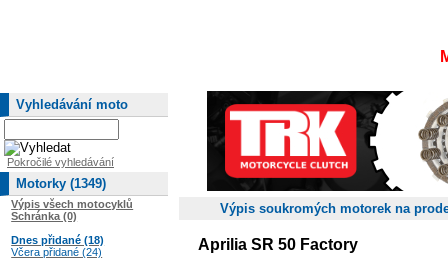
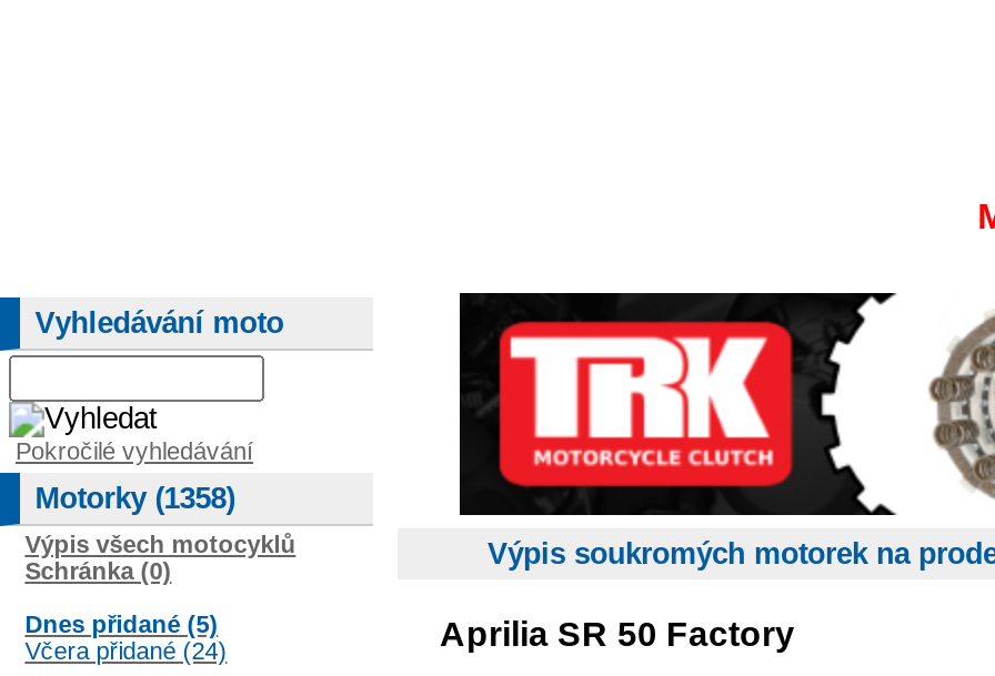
- Motorky (1349)
+ Motorky (1358)

- Dnes přidané (18)
+ Dnes přidané (5)
